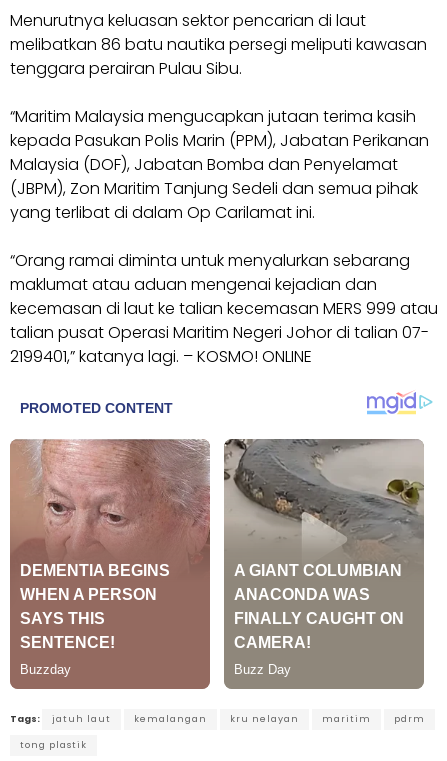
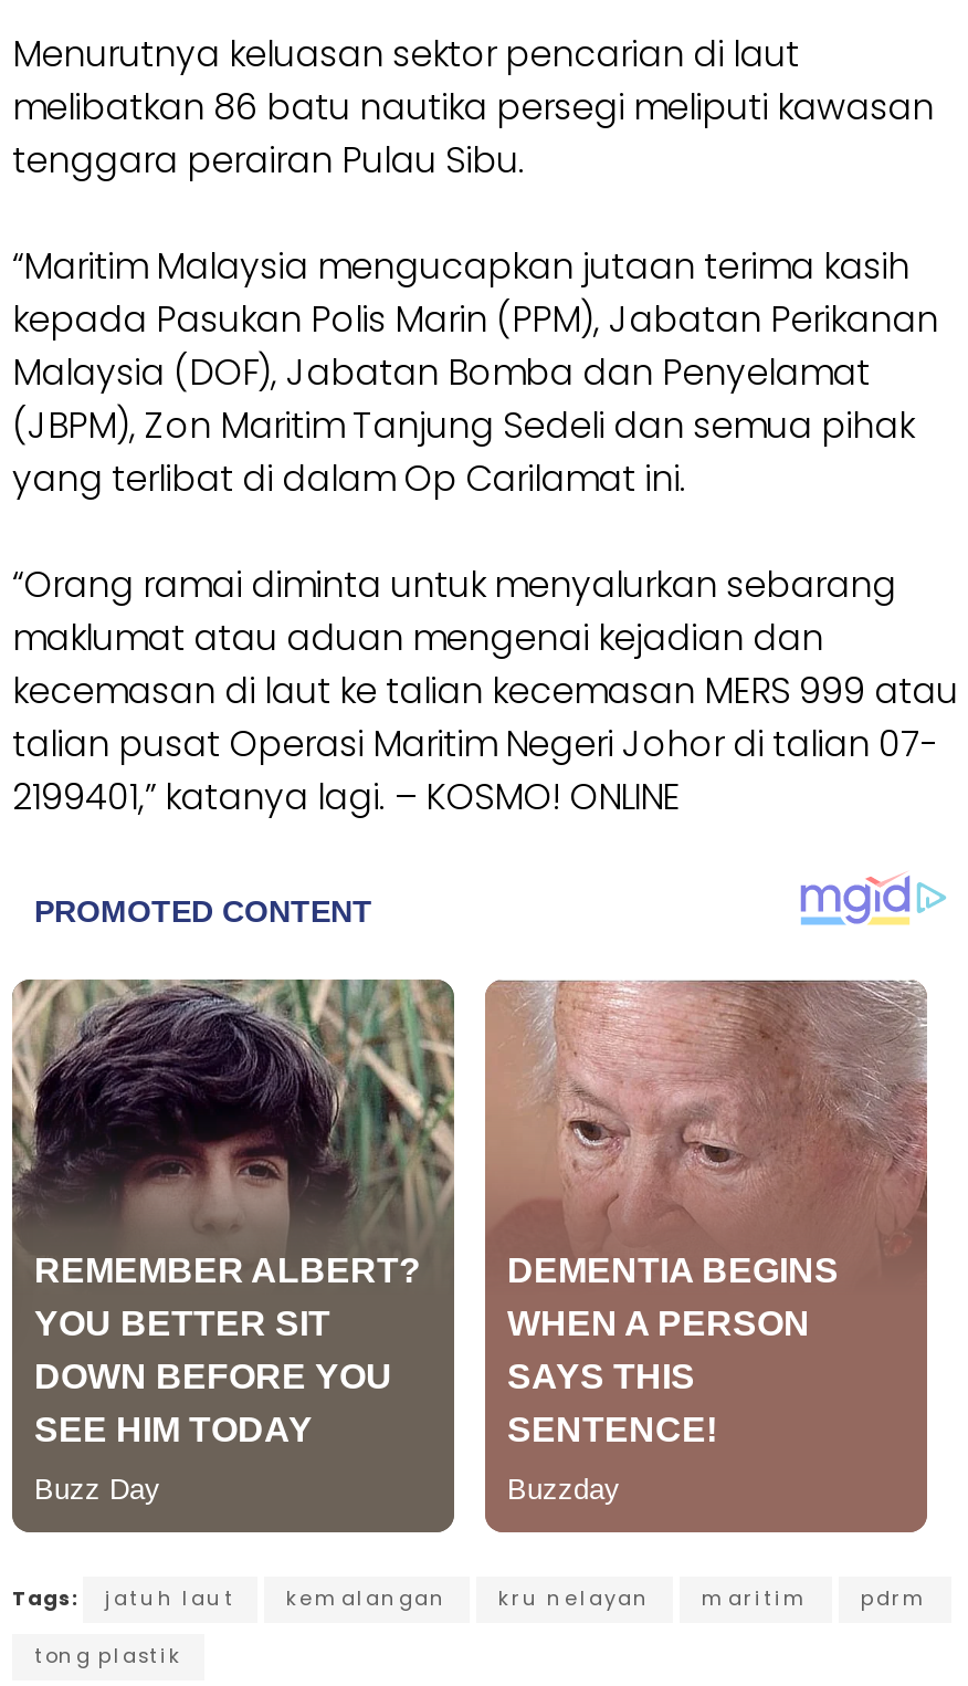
- [image]
+ [image]

- [image]
+ [image]
